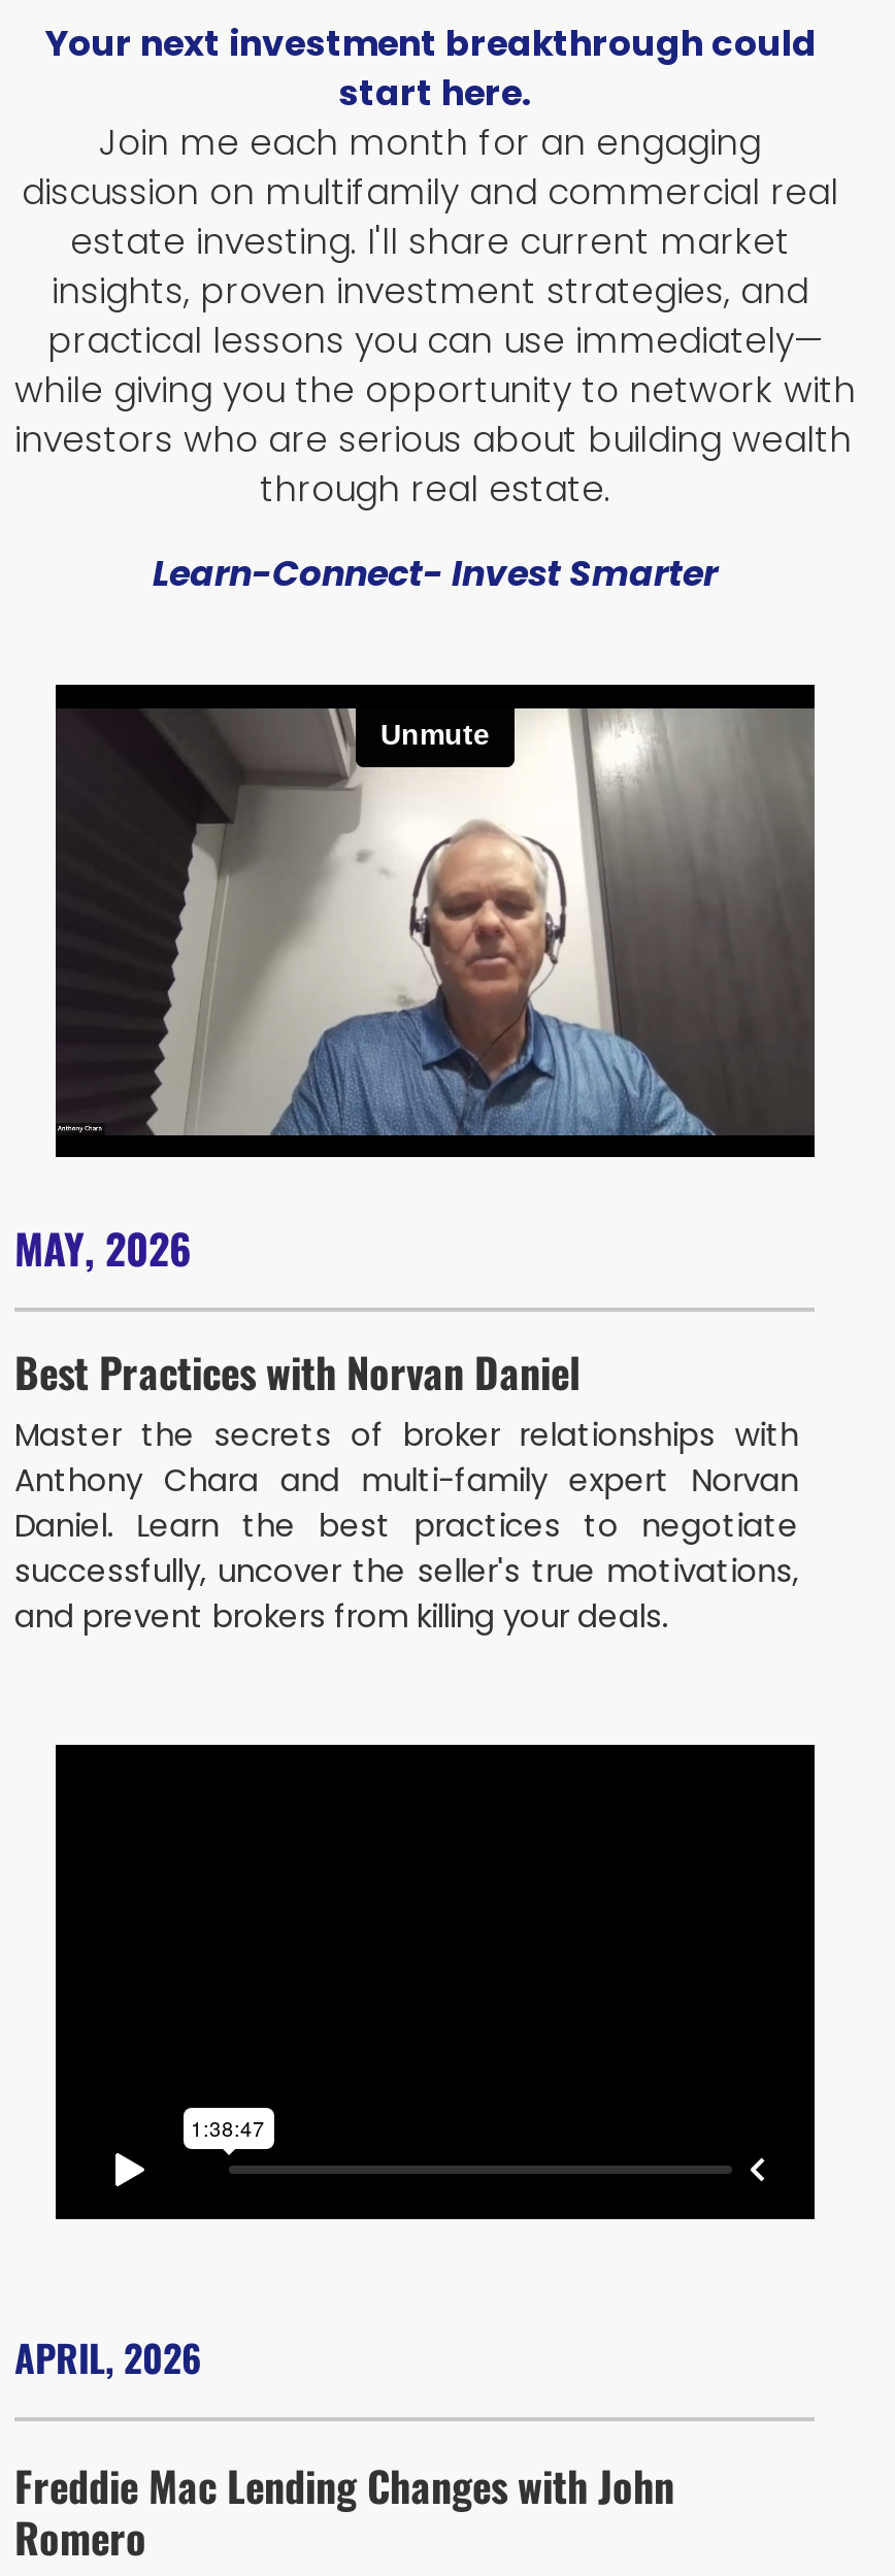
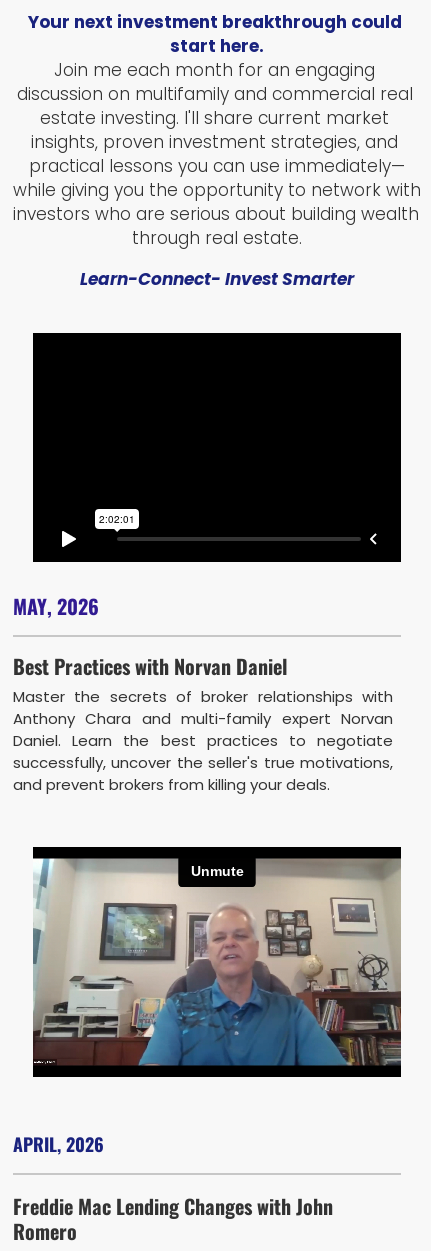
- [image]

+ [image]
